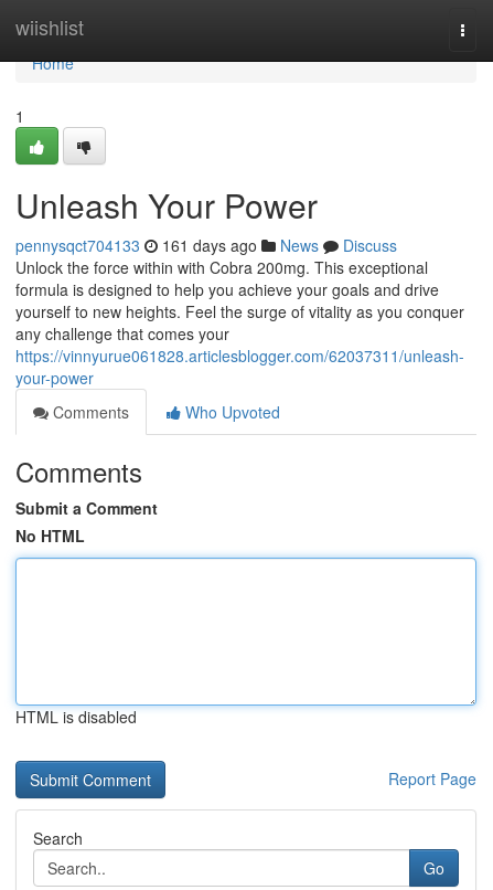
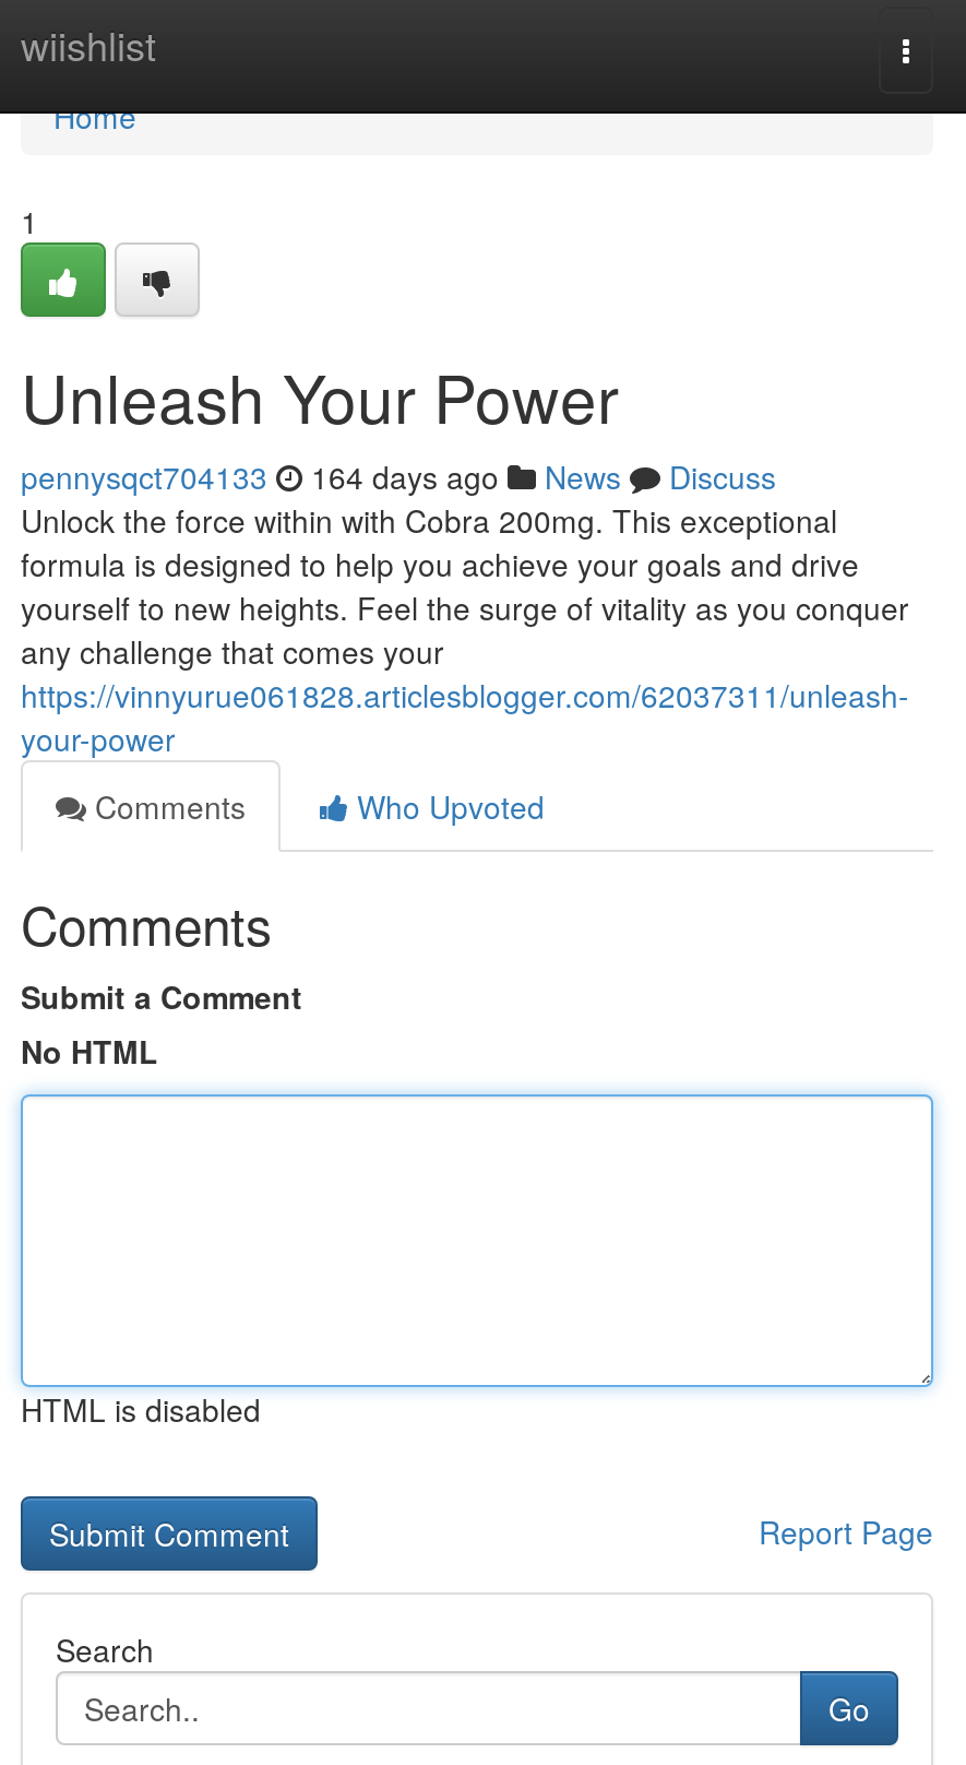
- pennysqct704133 161 days ago News Discuss
+ pennysqct704133 164 days ago News Discuss
